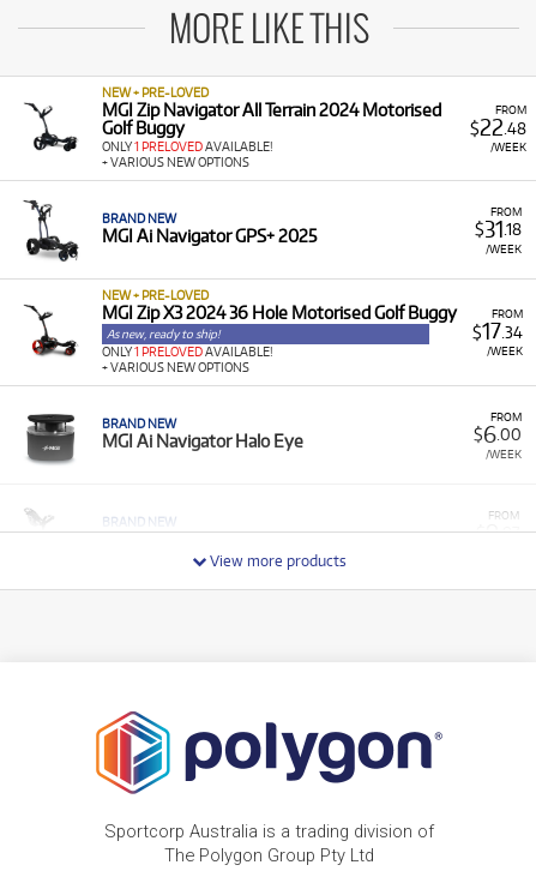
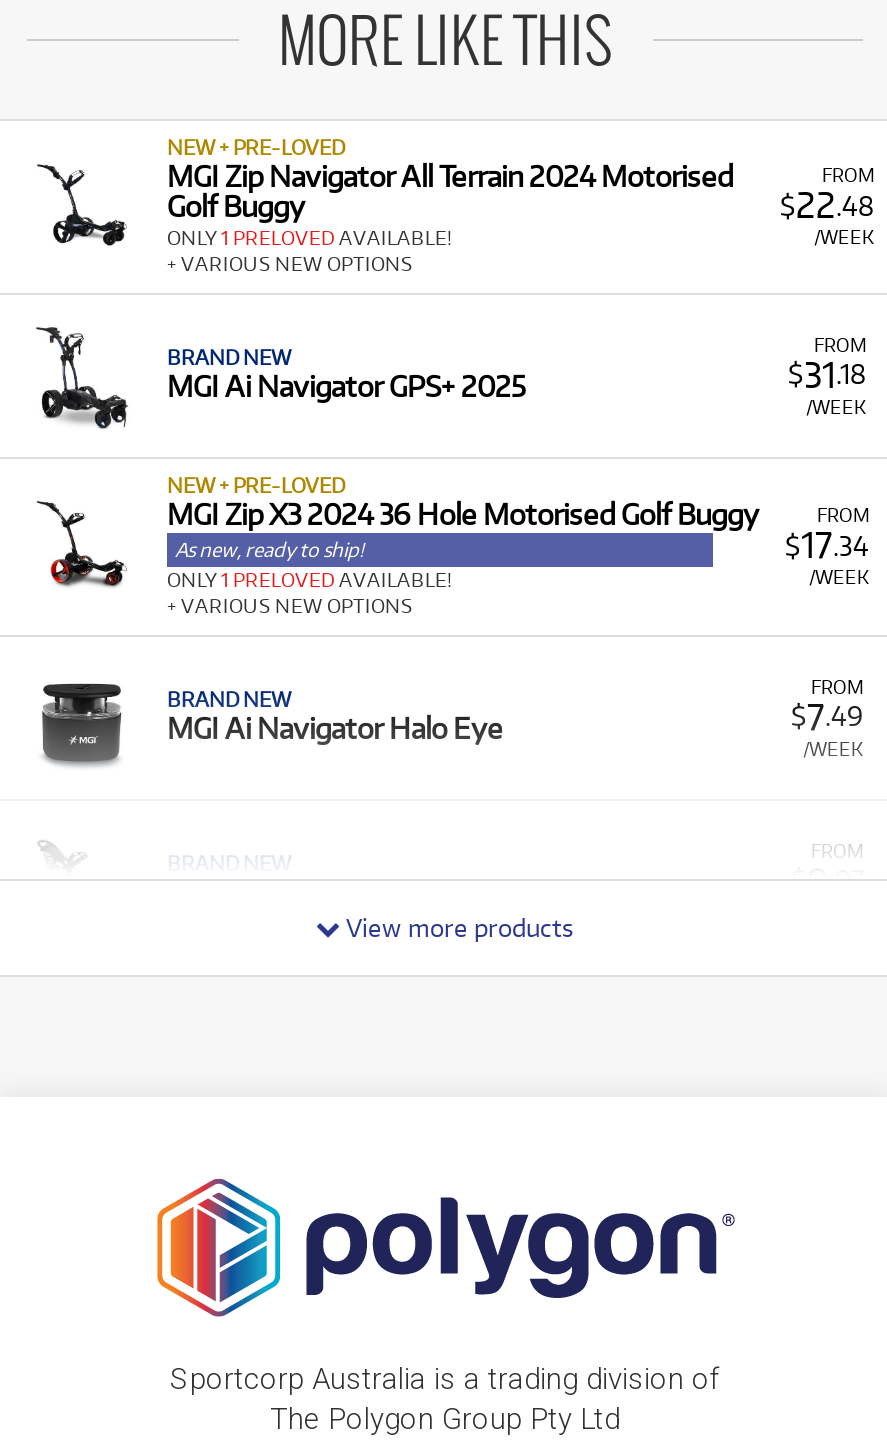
- $6.00
+ $7.49
